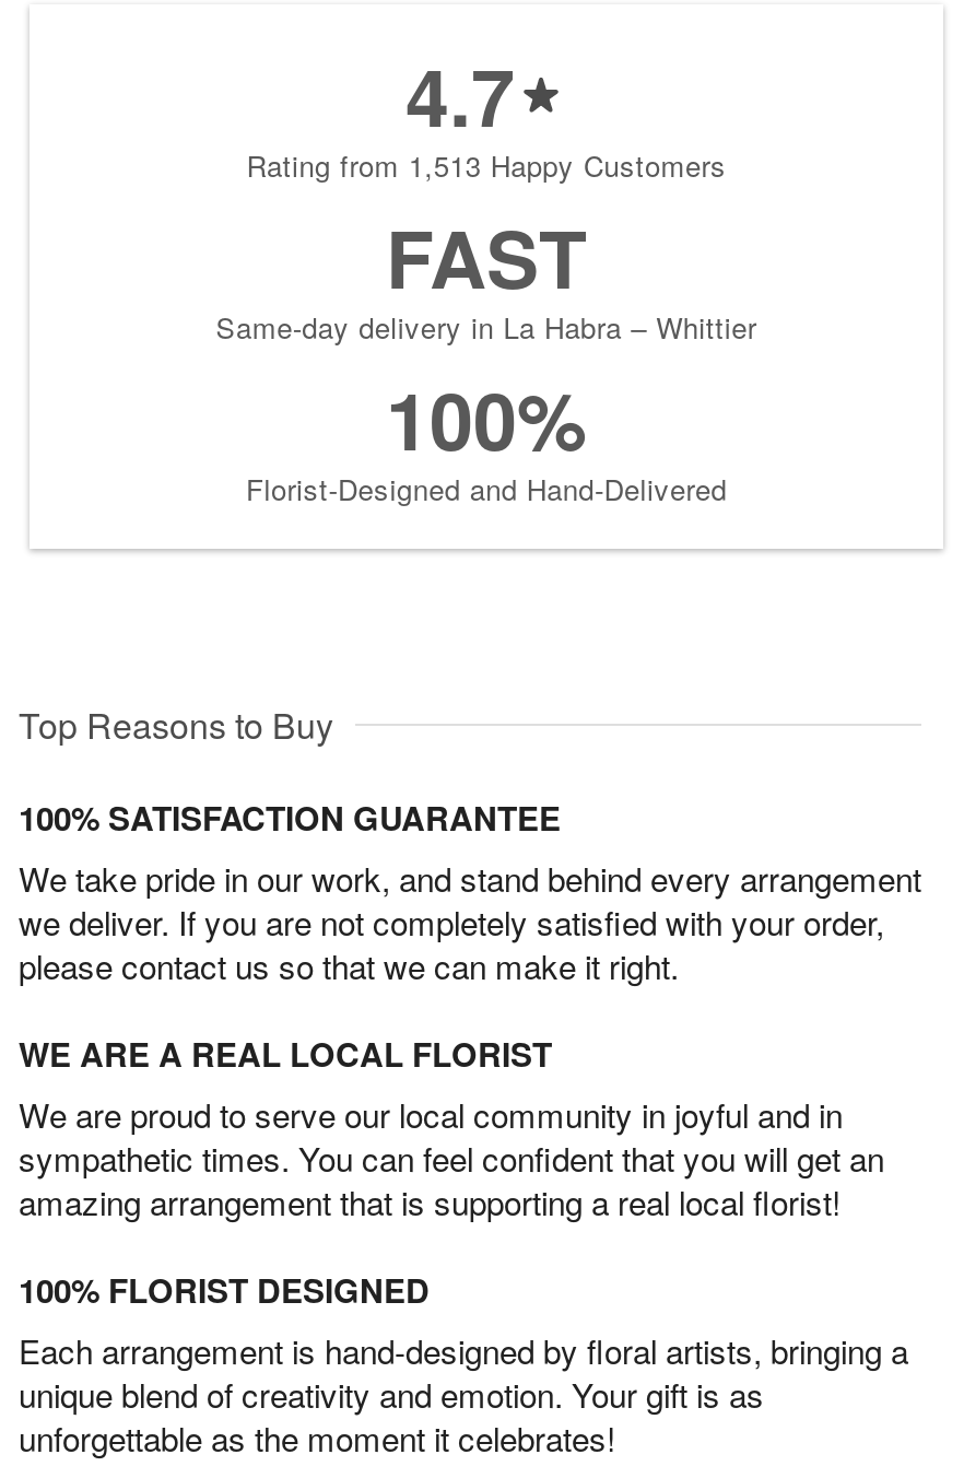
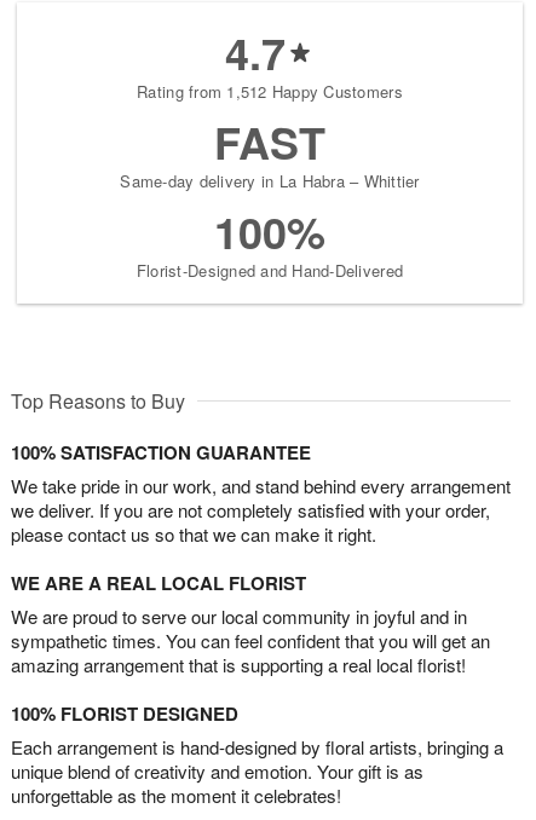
- Rating from 1,513 Happy Customers
+ Rating from 1,512 Happy Customers
